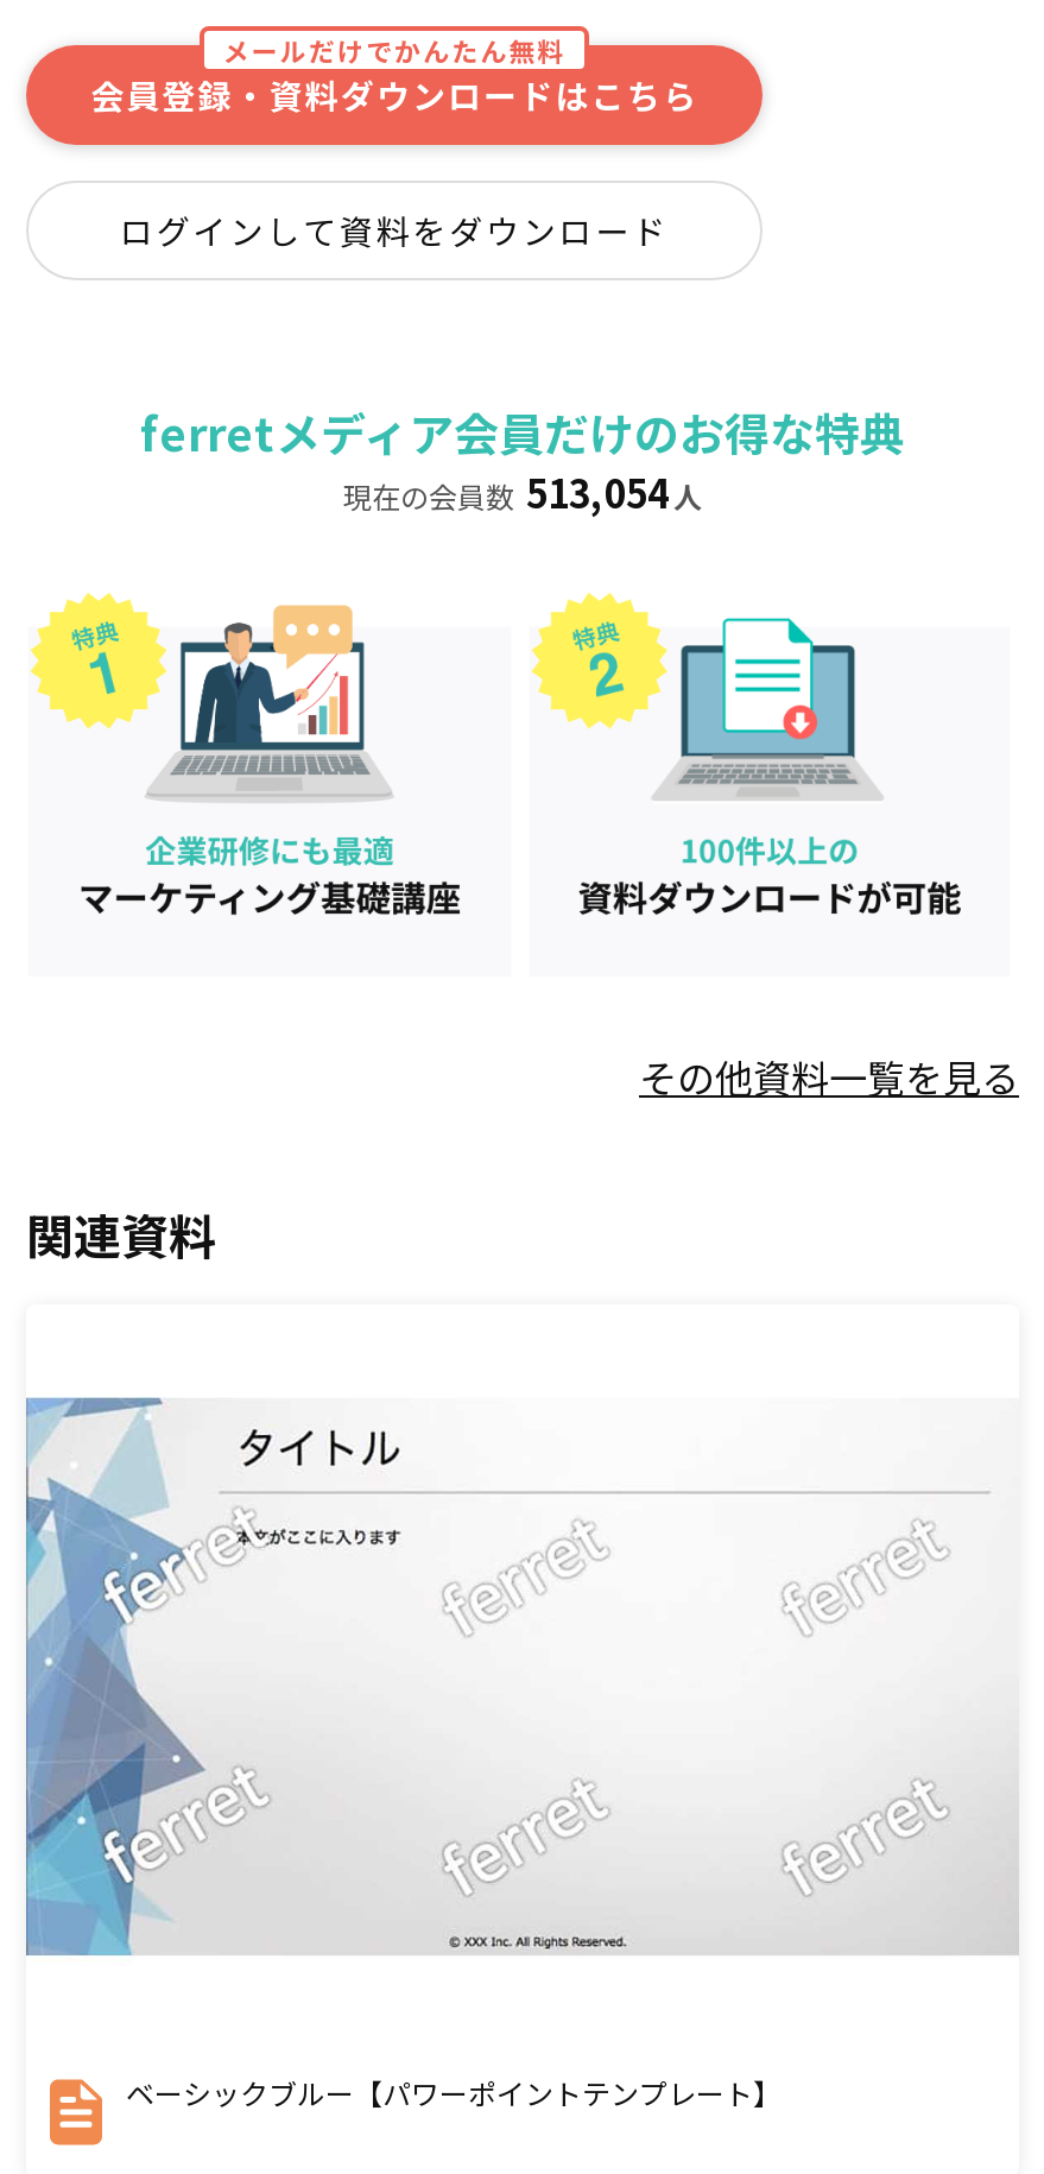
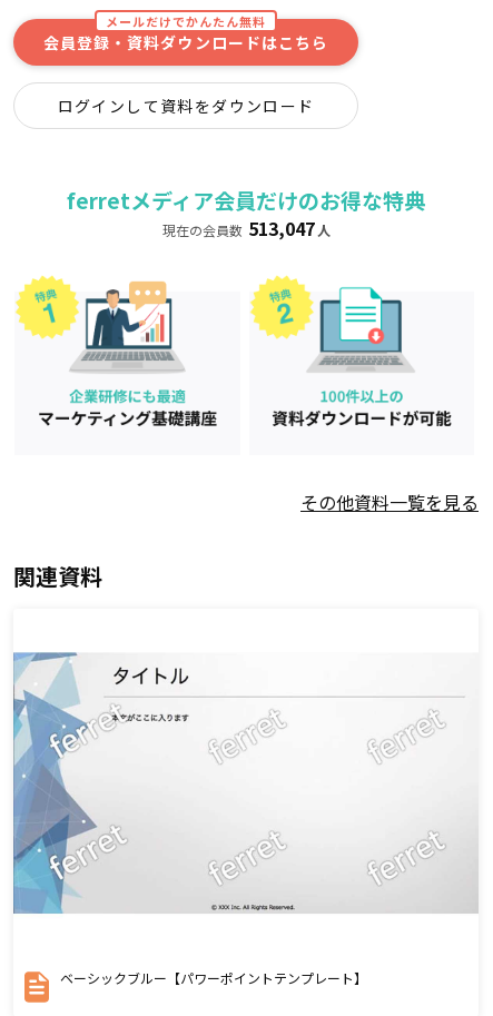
- 現在の会員数 513,054 人
+ 現在の会員数 513,047 人
